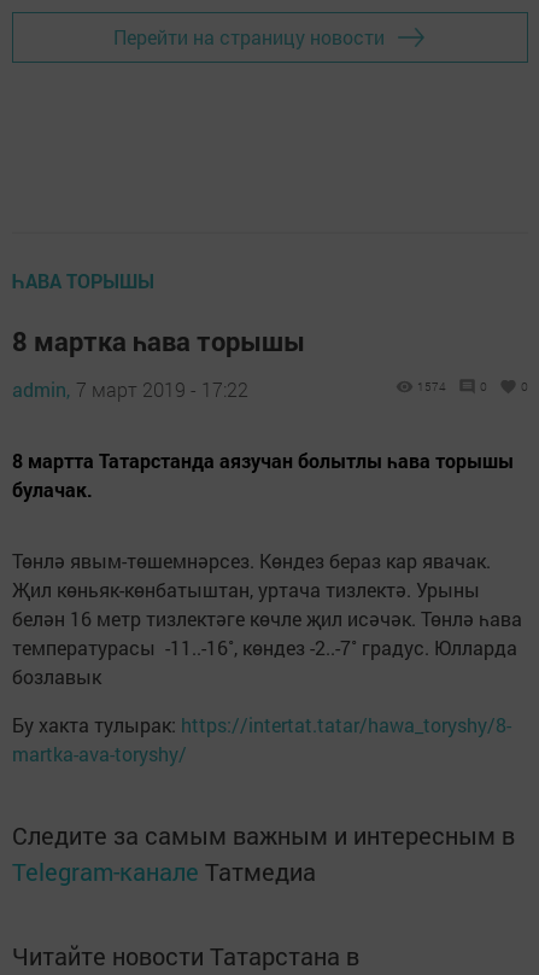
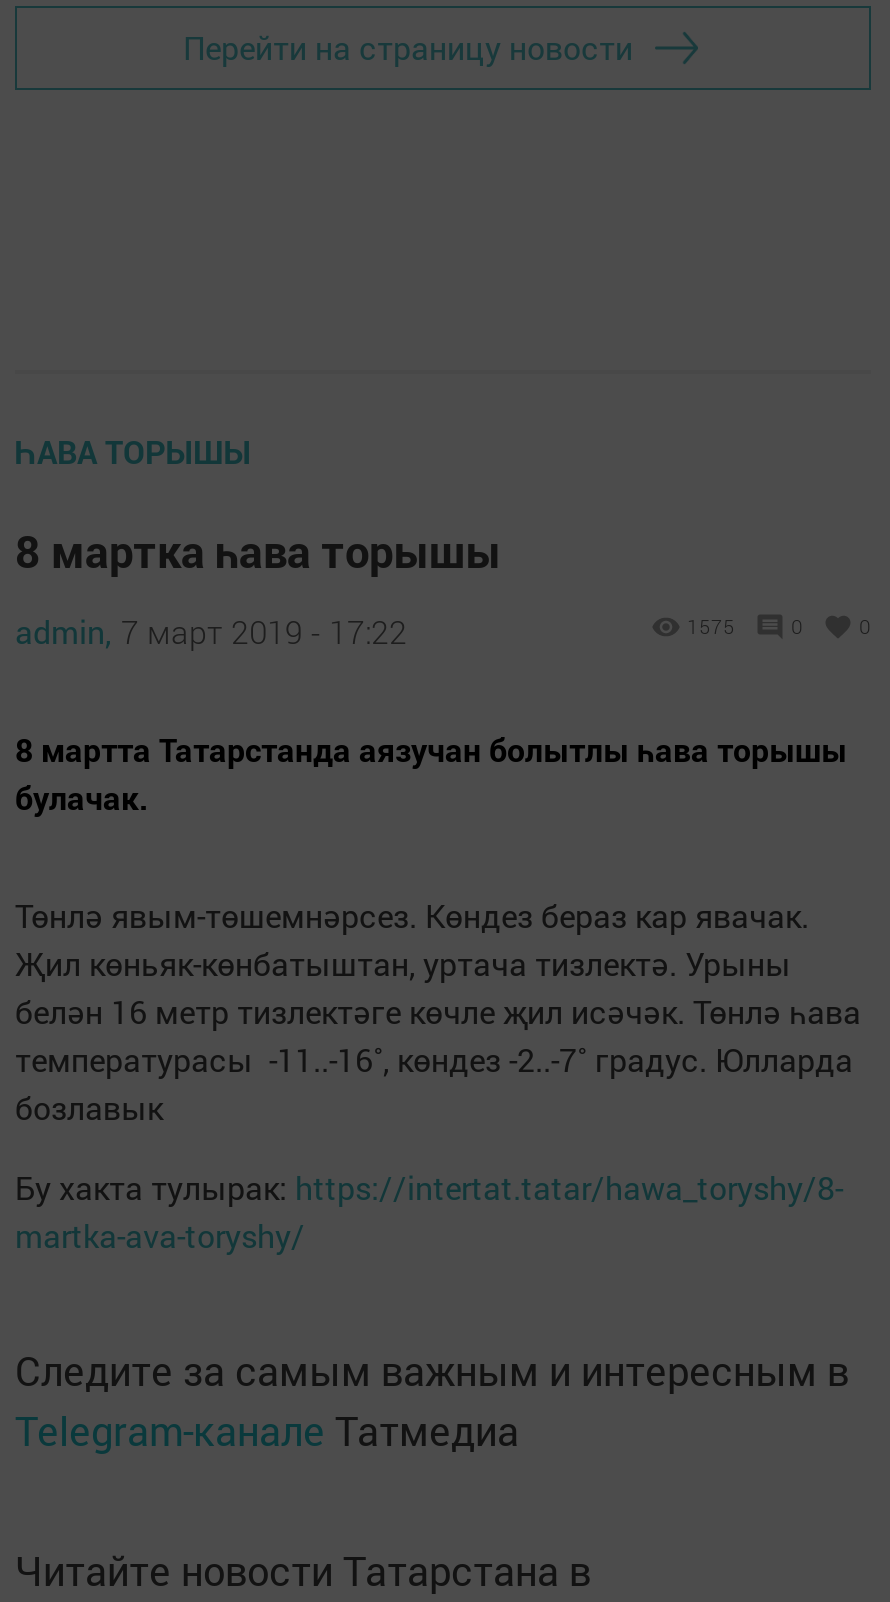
- 1574
+ 1575
